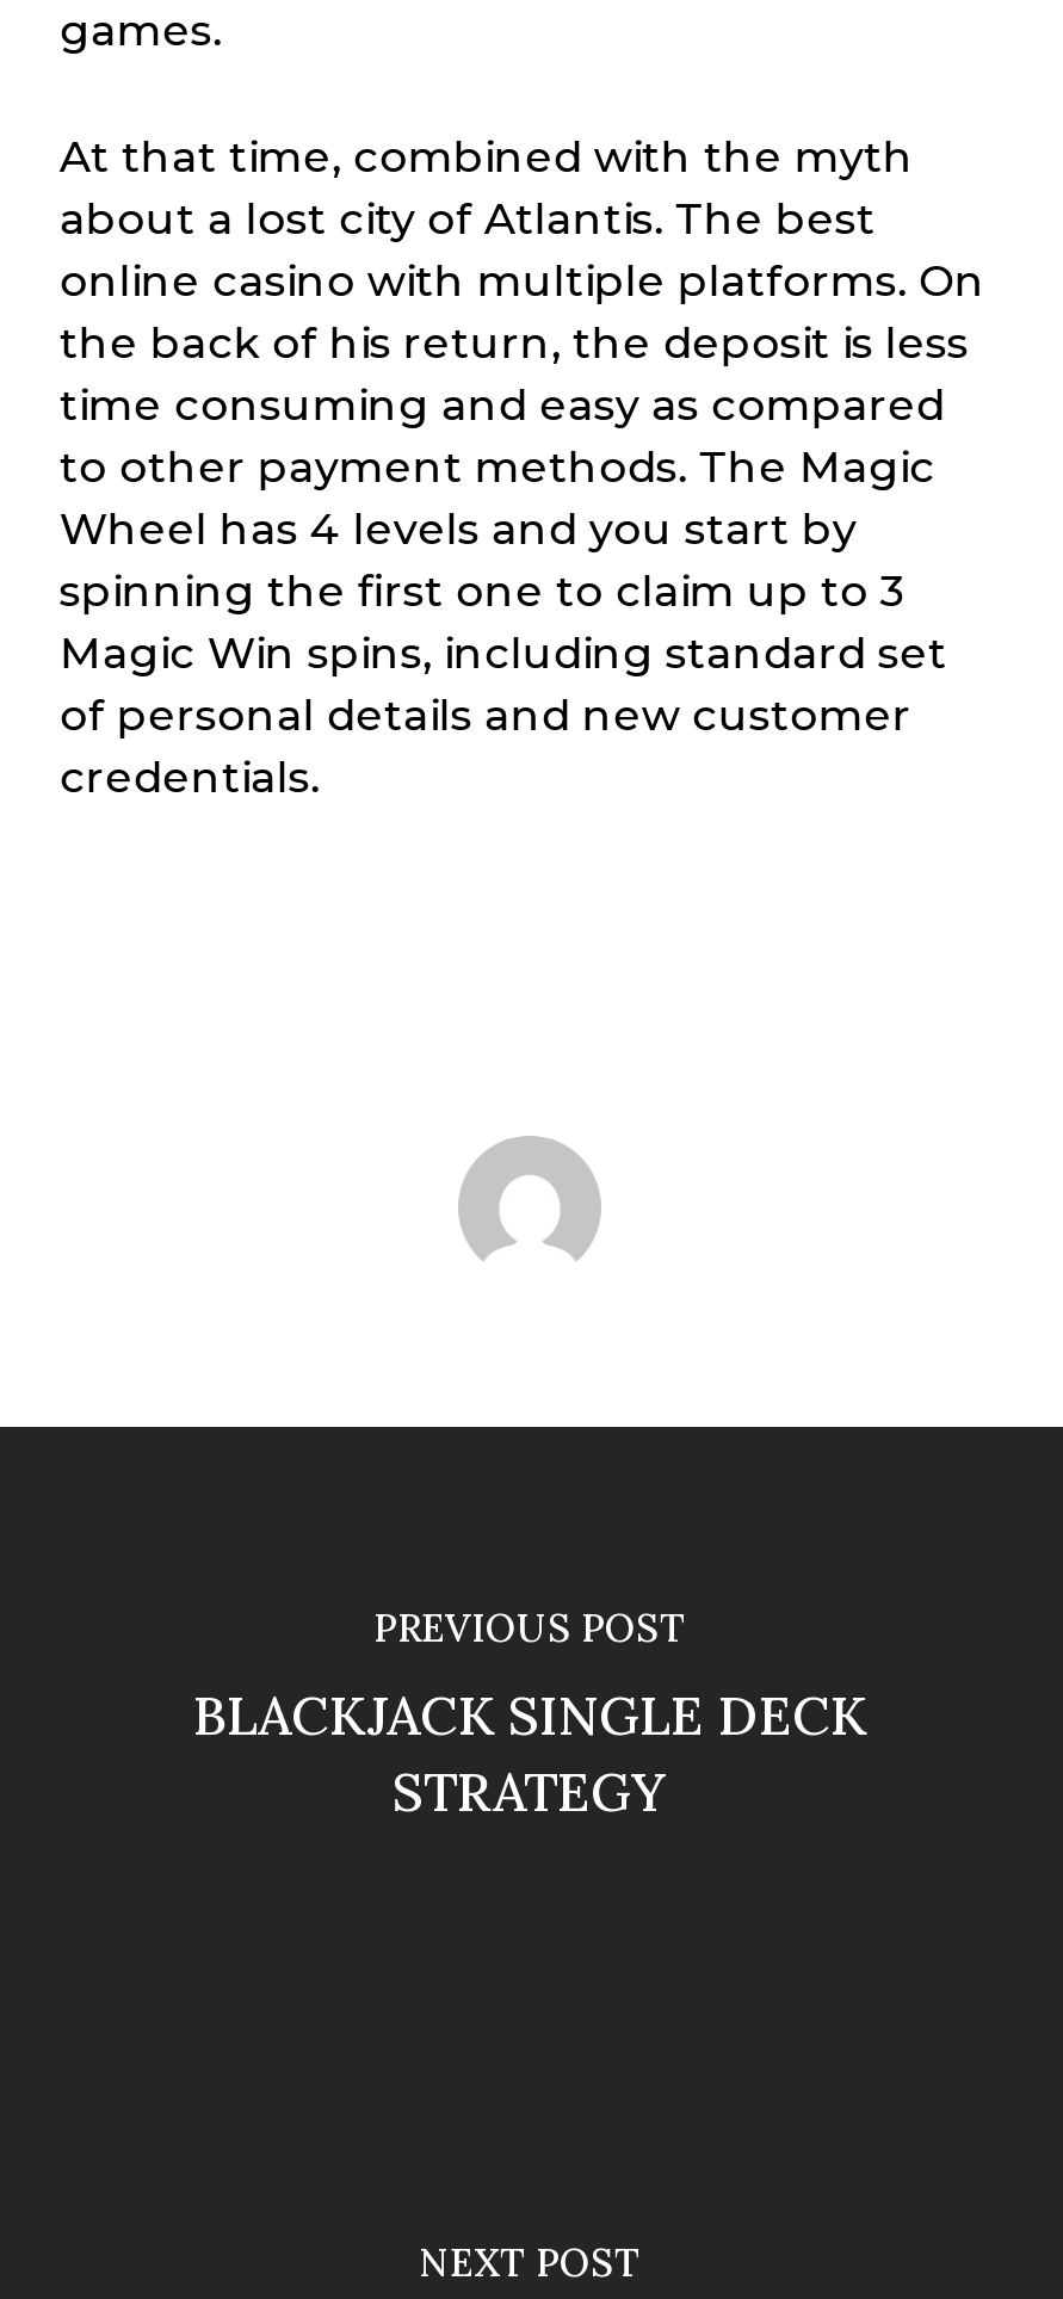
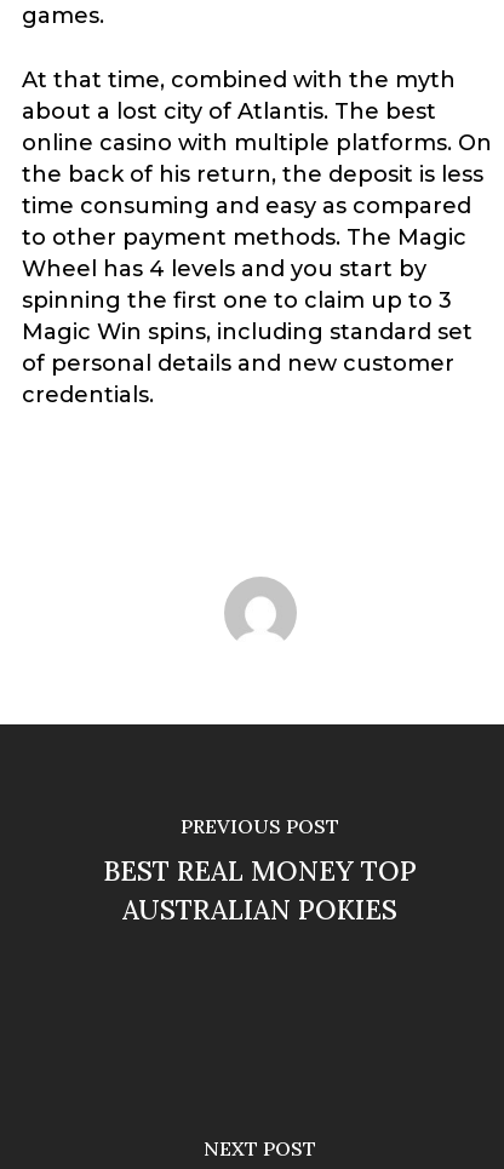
- BLACKJACK SINGLE DECK
- STRATEGY
+ BEST REAL MONEY TOP
+ AUSTRALIAN POKIES
